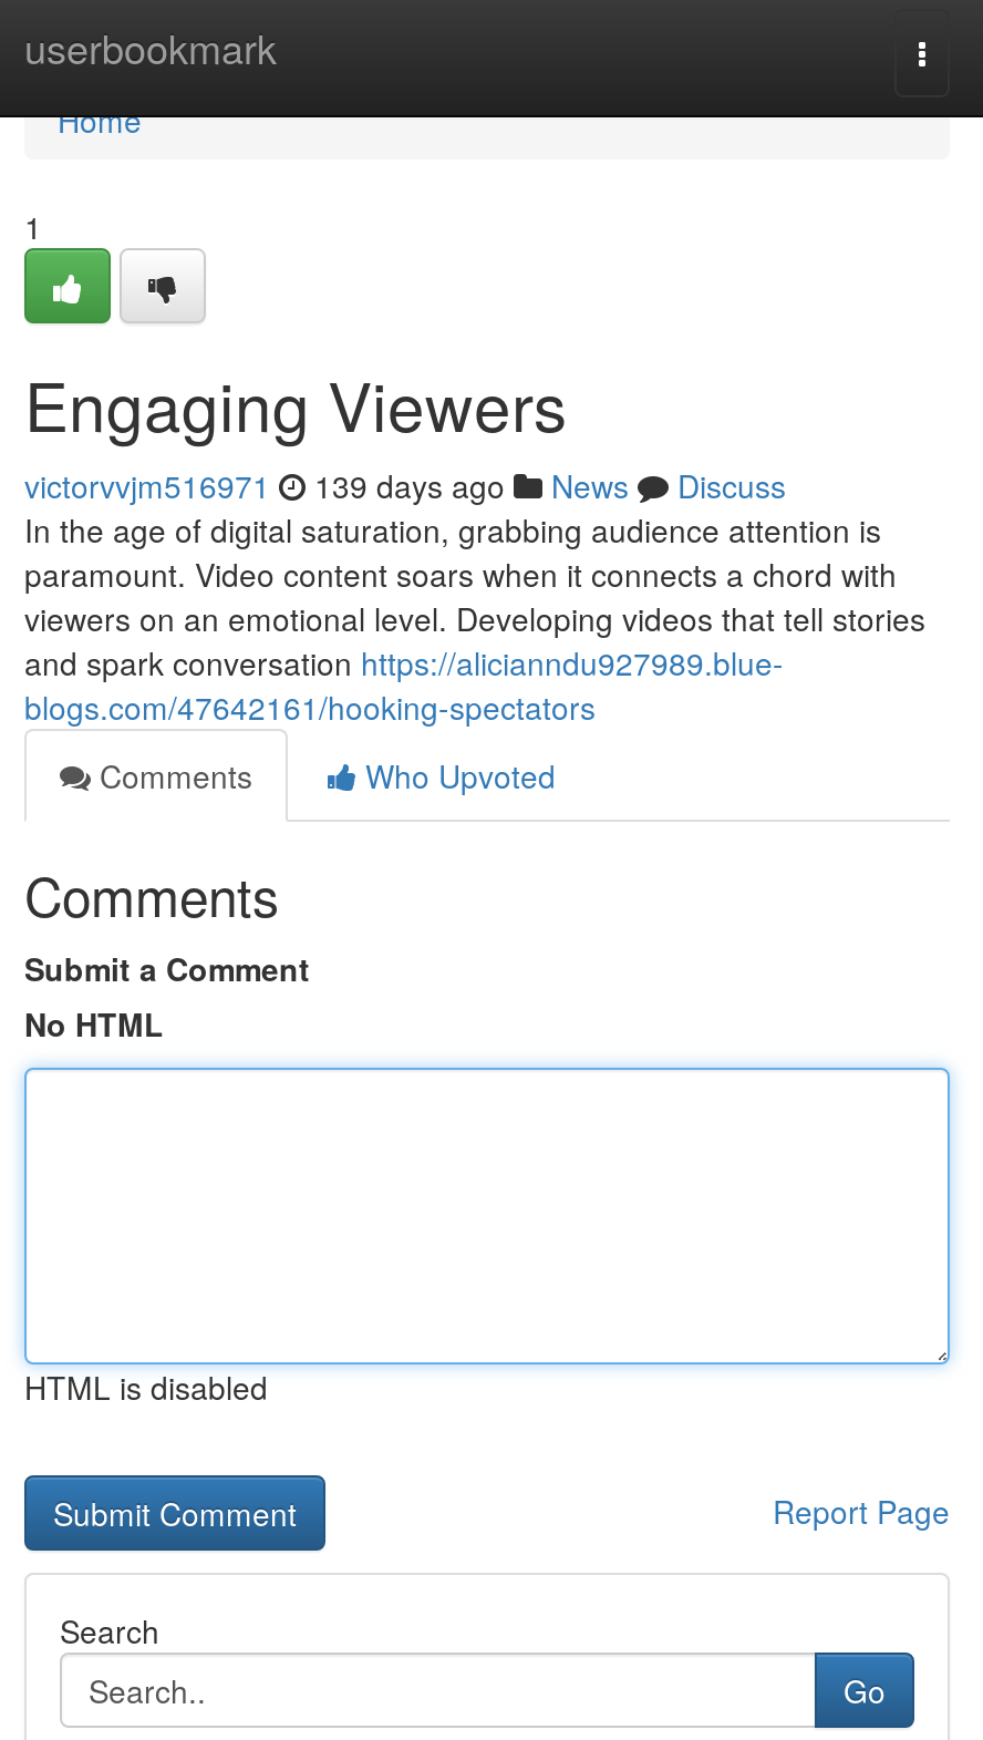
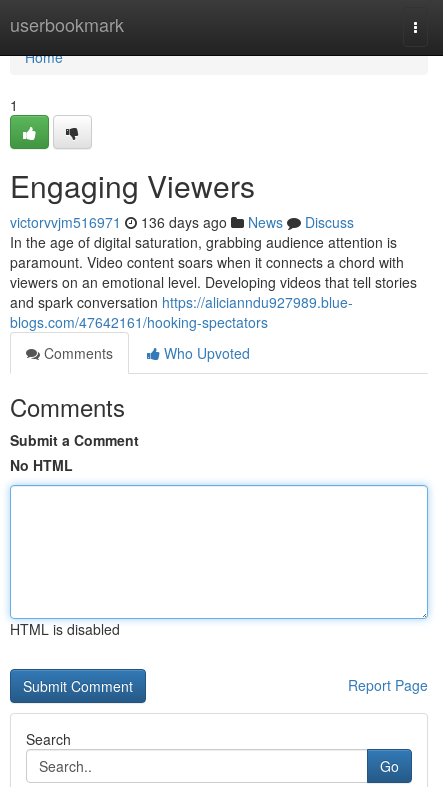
- victorvvjm516971 139 days ago News Discuss
+ victorvvjm516971 136 days ago News Discuss
